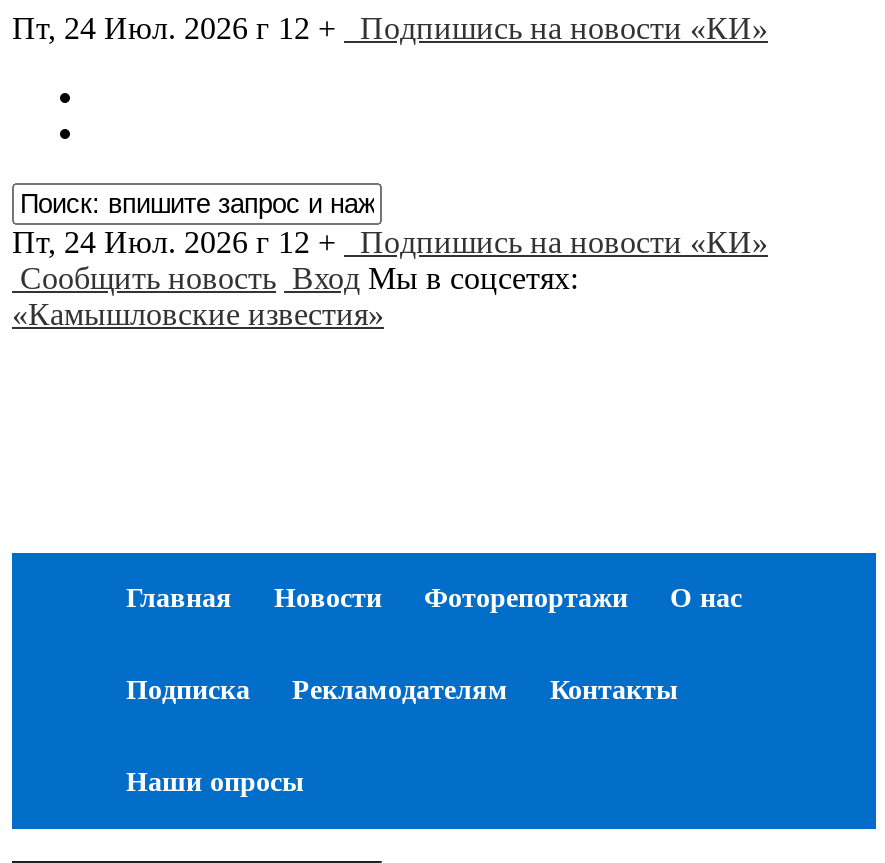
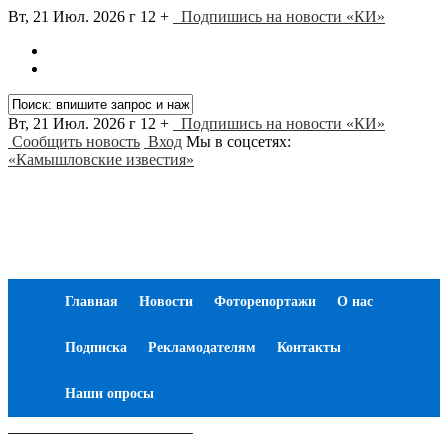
- Пт, 24 Июл. 2026 г 12 + Подпишись на новости «КИ»
+ Вт, 21 Июл. 2026 г 12 + Подпишись на новости «КИ»

- Пт, 24 Июл. 2026 г 12 + Подпишись на новости «КИ»
+ Вт, 21 Июл. 2026 г 12 + Подпишись на новости «КИ»
